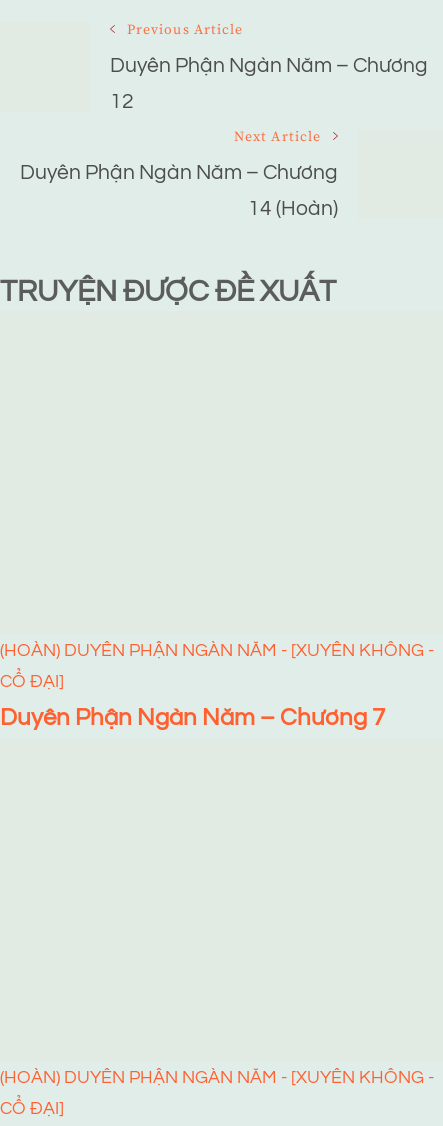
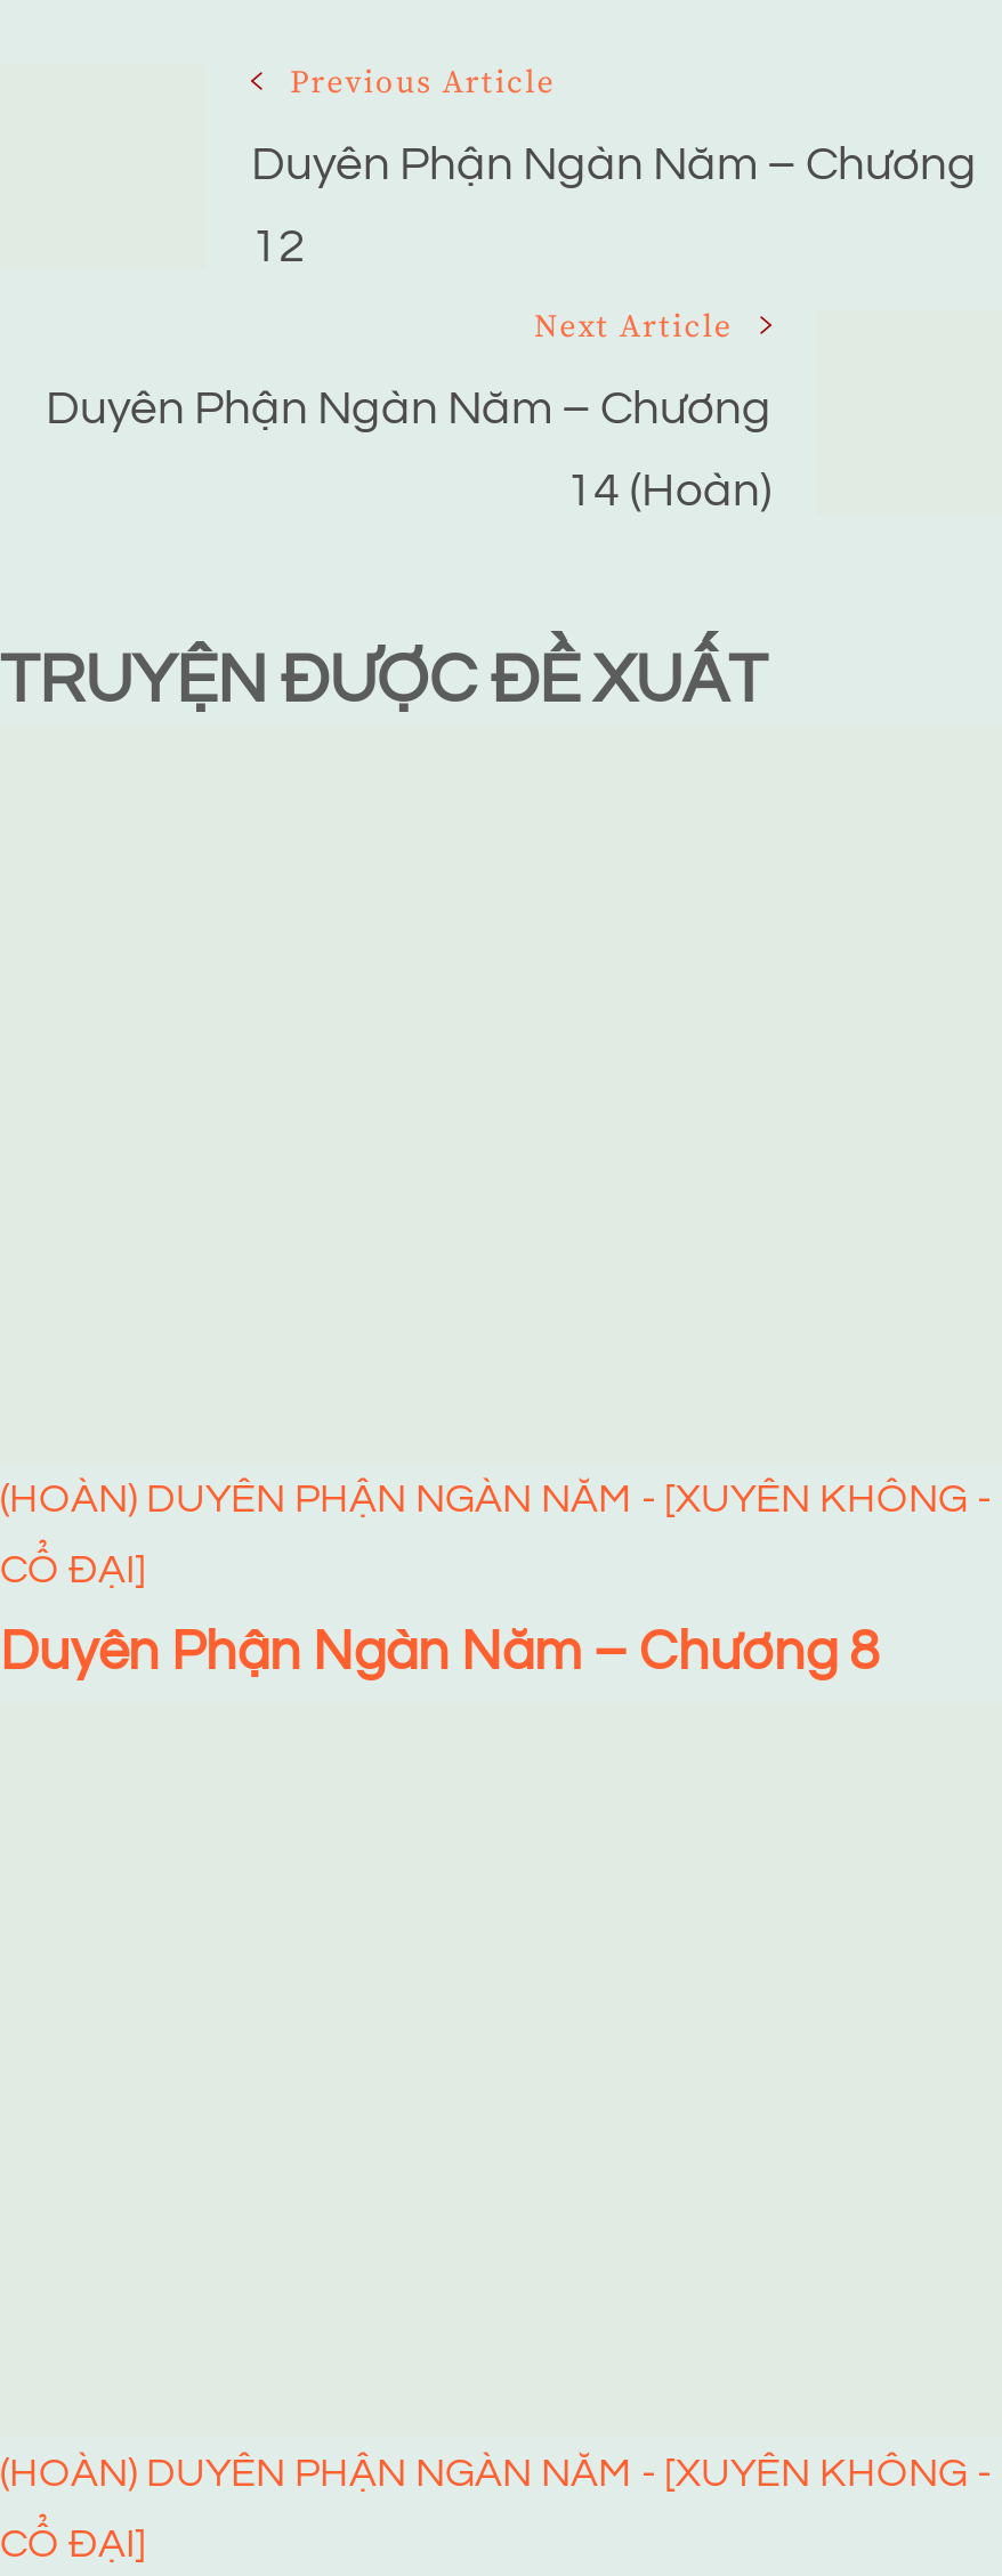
- Duyên Phận Ngàn Năm – Chương 7
+ Duyên Phận Ngàn Năm – Chương 8
